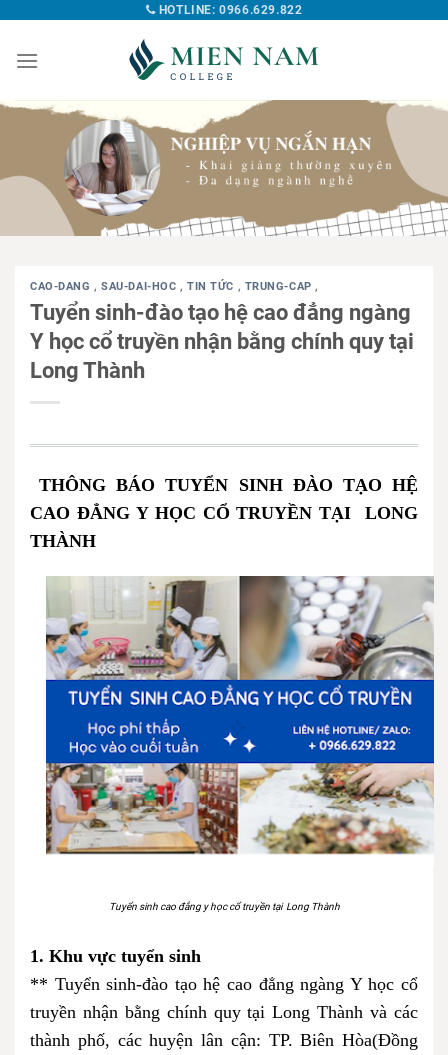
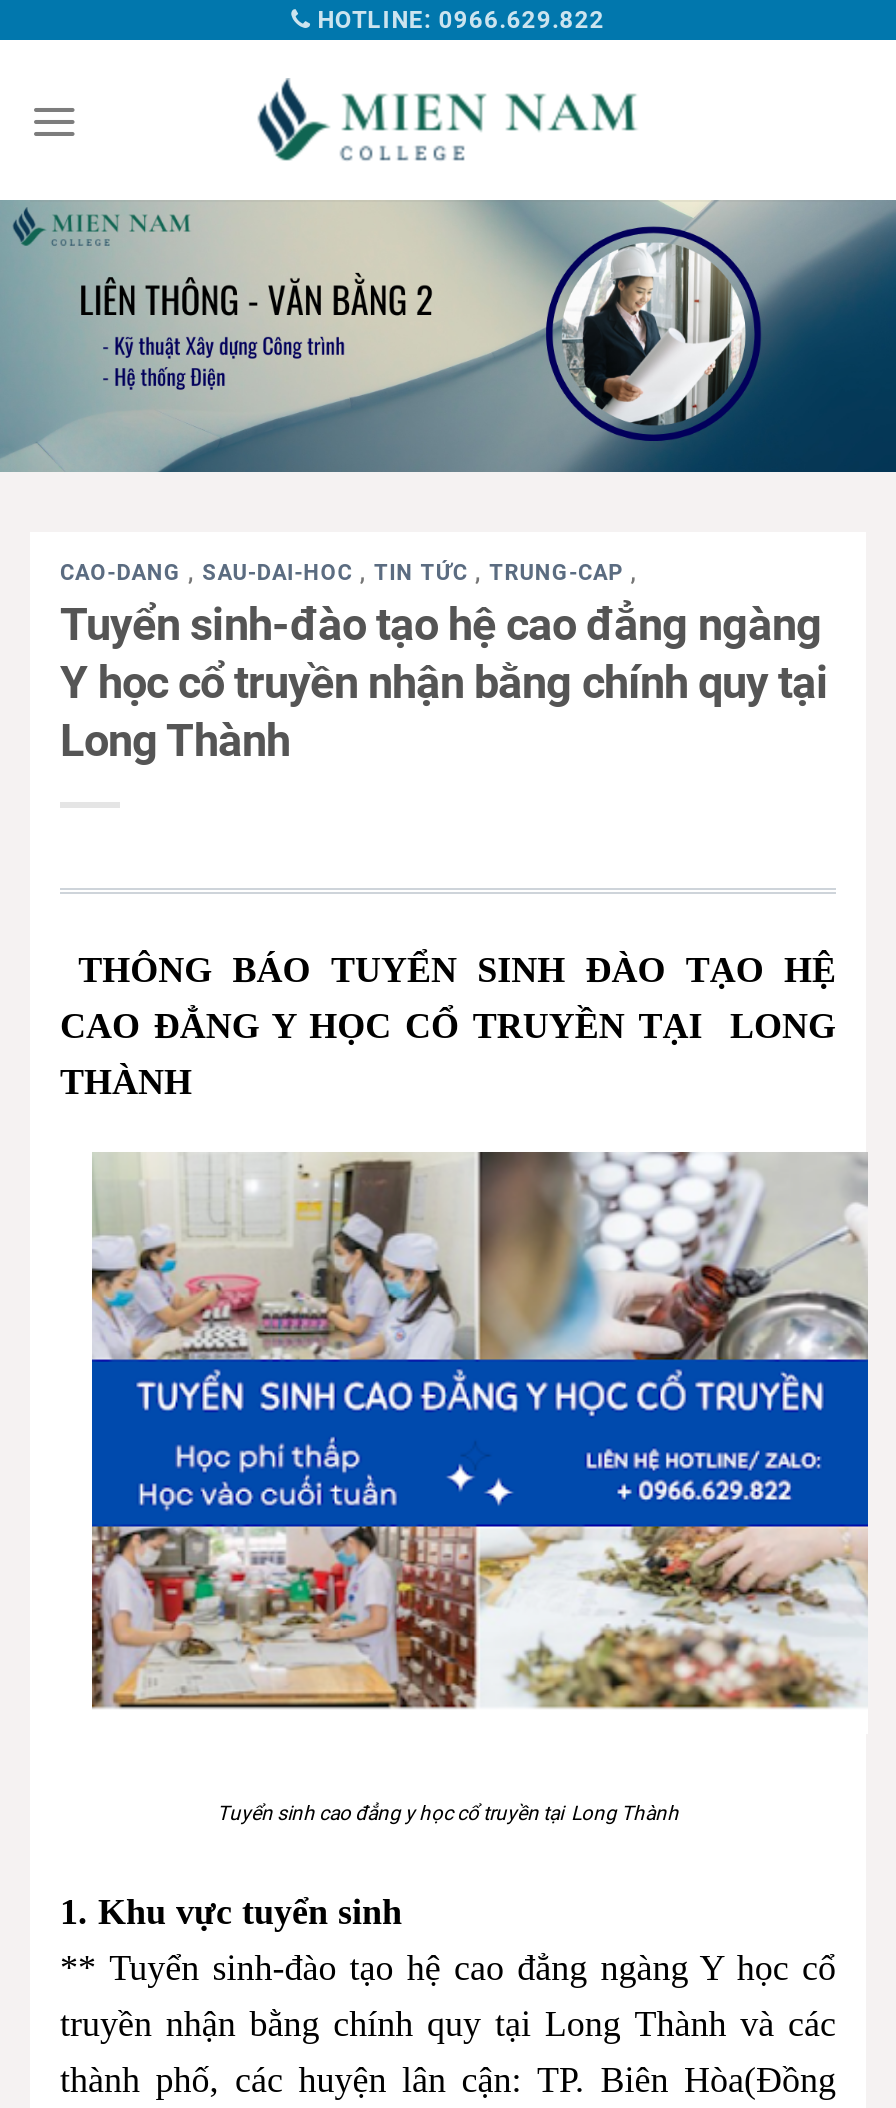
- [image]
+ [image]
